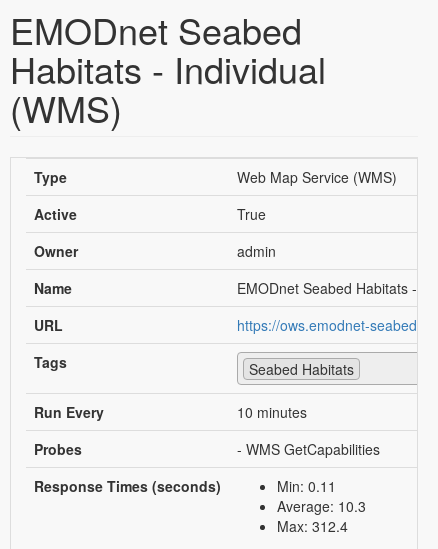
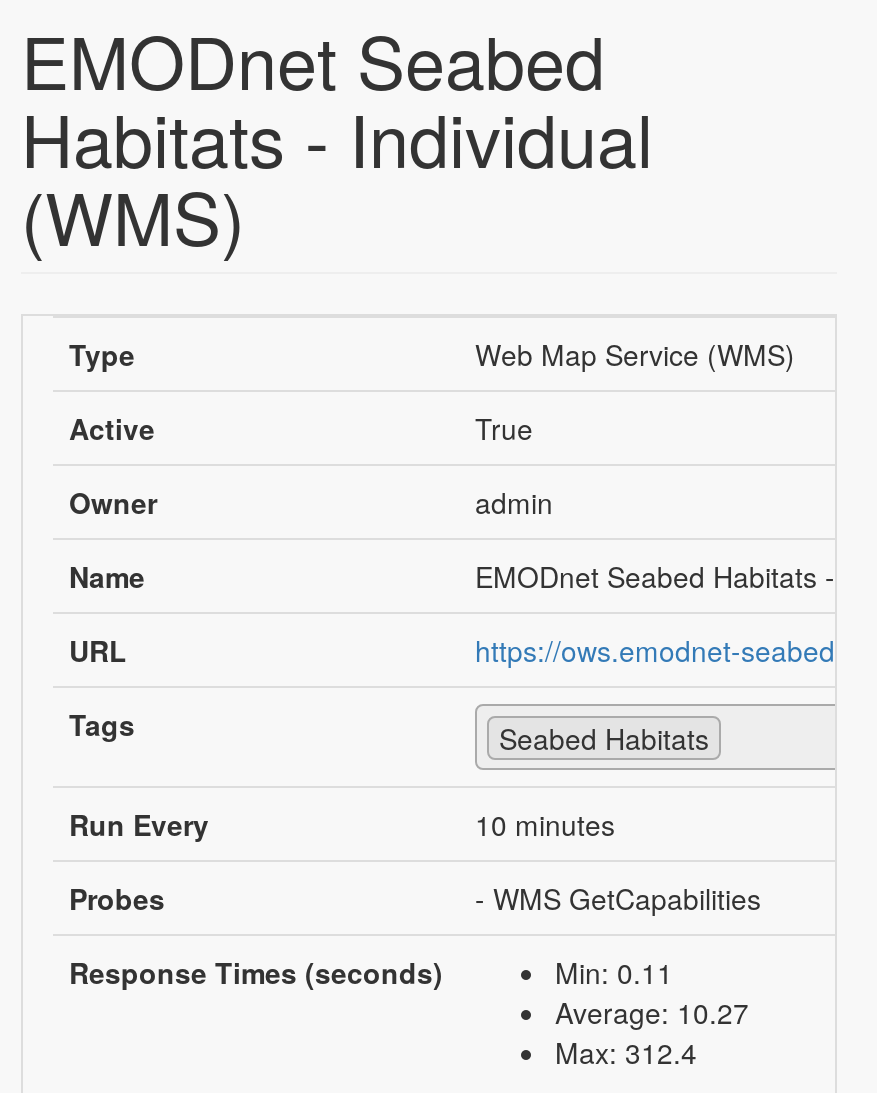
- Average: 10.3
+ Average: 10.27
